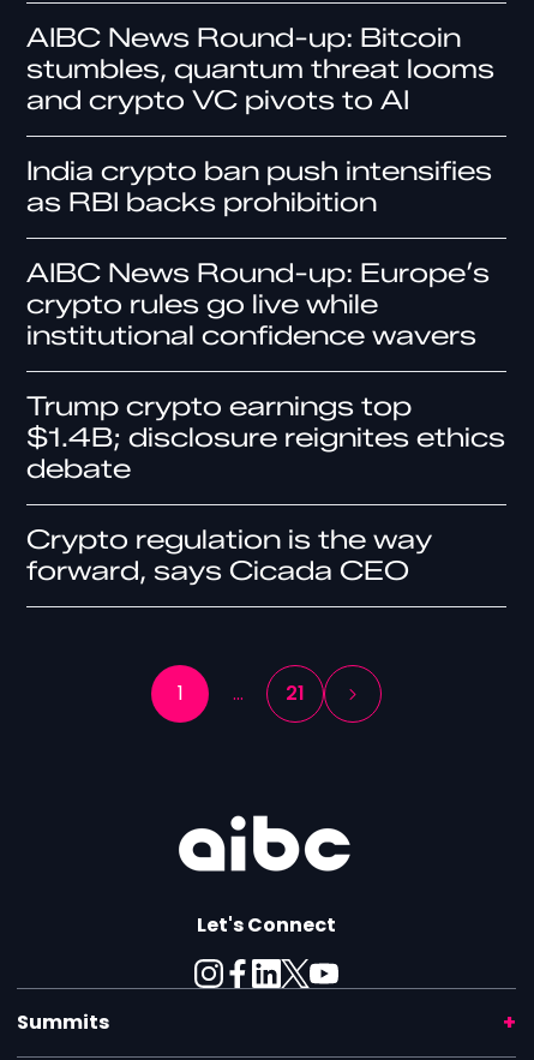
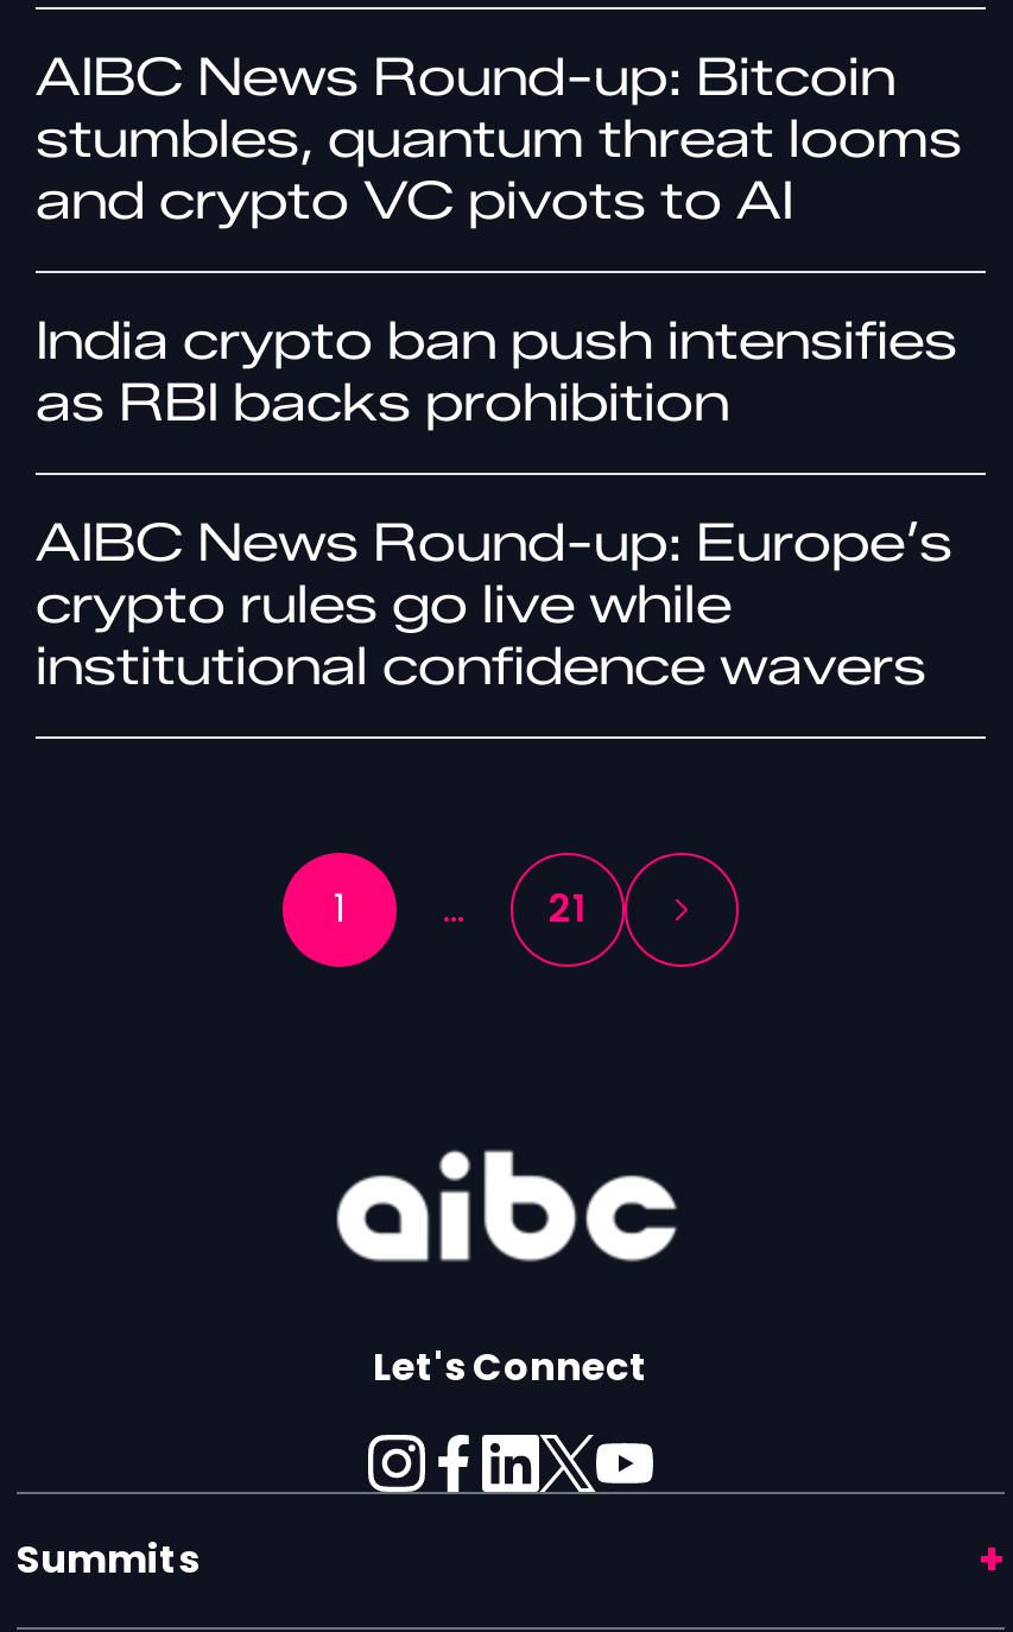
- Trump crypto earnings top
- $1.4B; disclosure reignites ethics
- debate
- Crypto regulation is the way
- forward, says Cicada CEO
